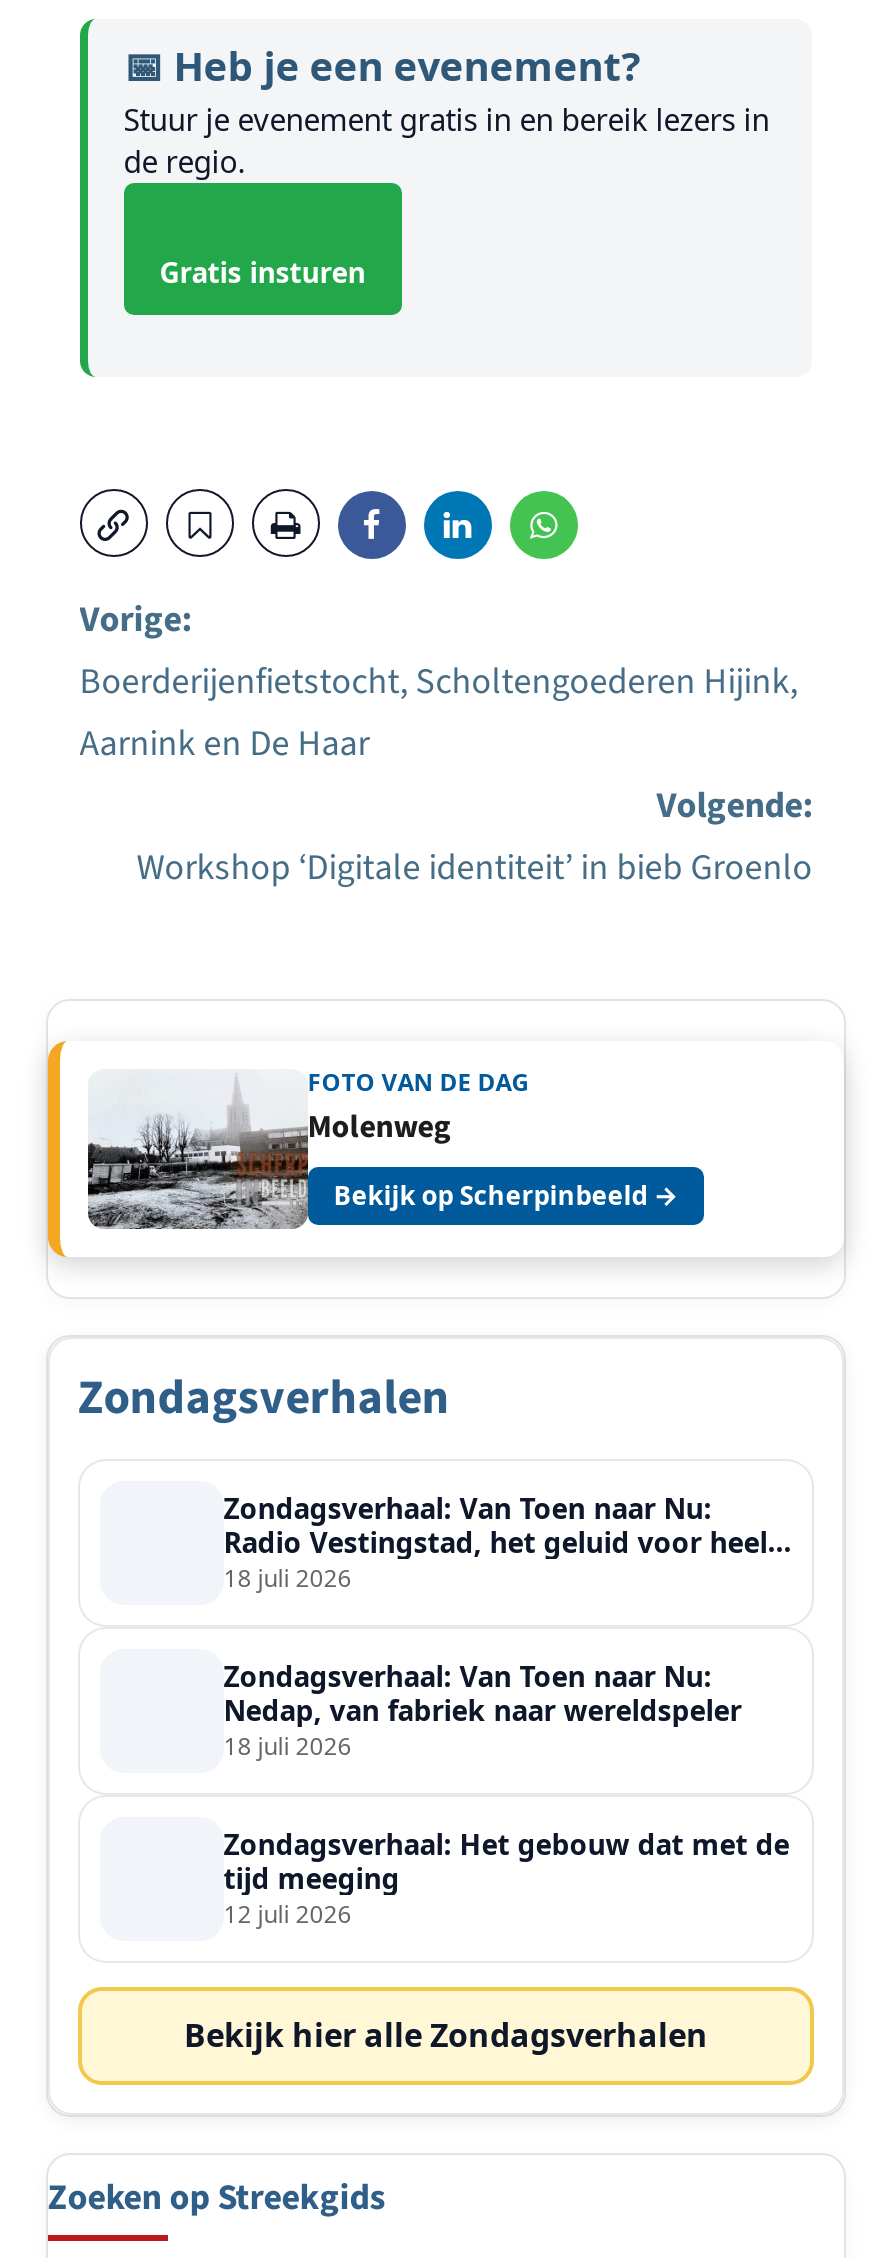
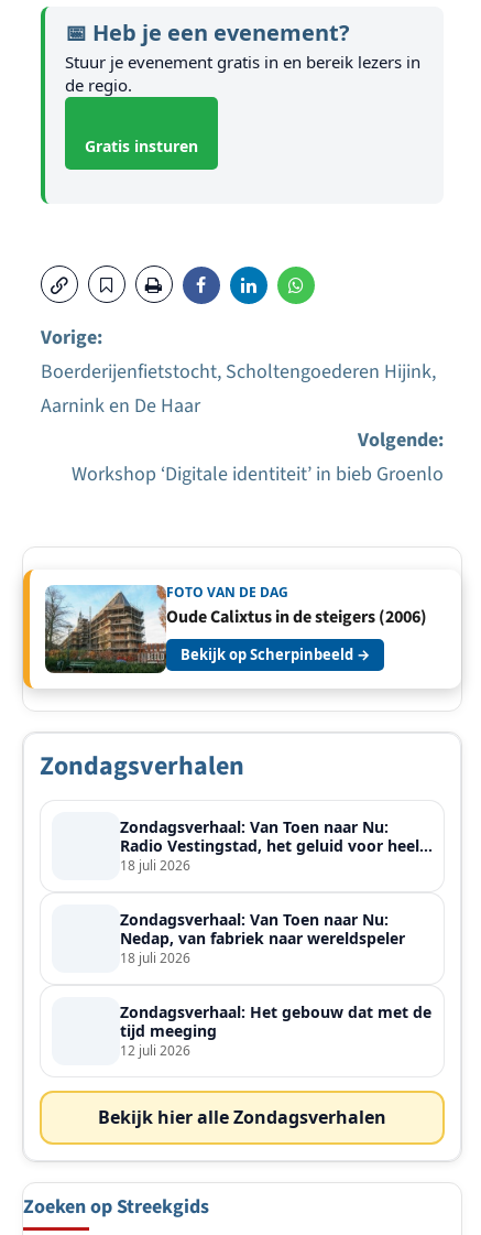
- [image]
- Molenweg
+ [image]
+ Oude Calixtus in de steigers (2006)
